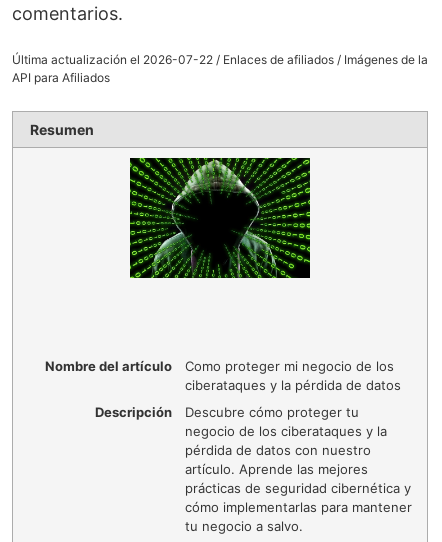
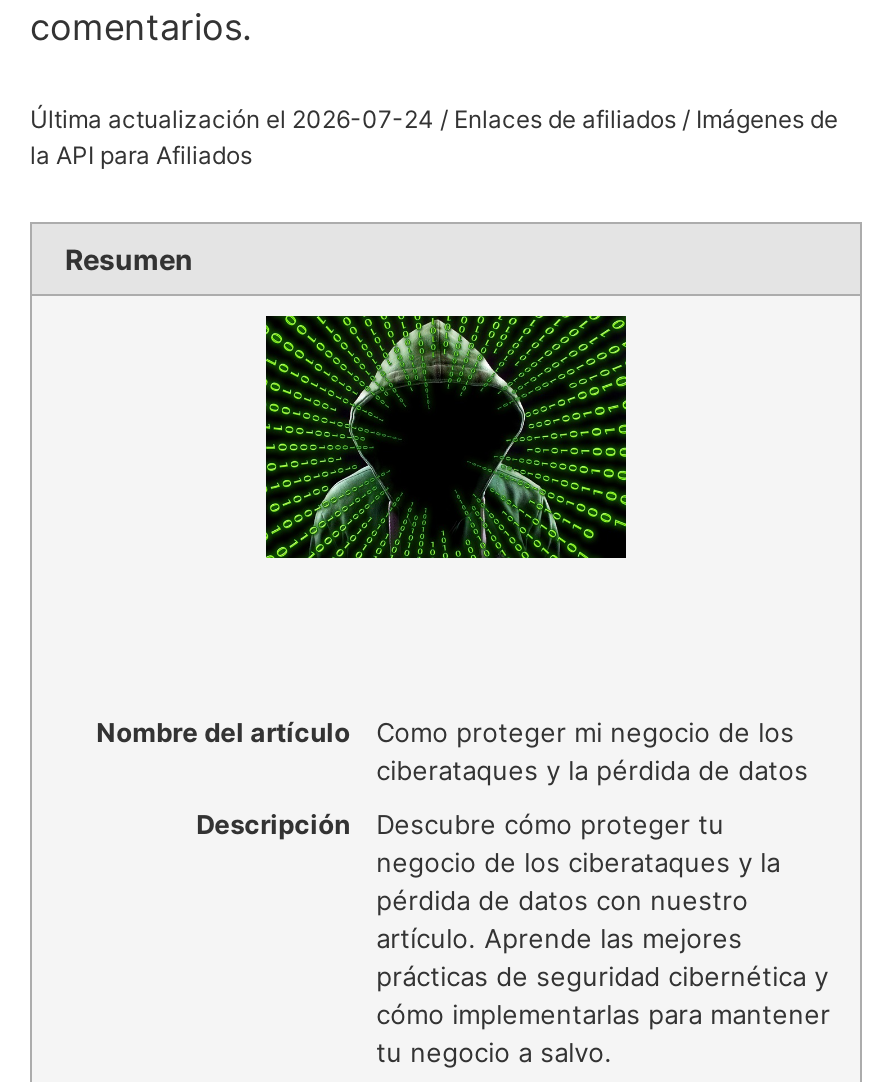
- Última actualización el 2026-07-22 / Enlaces de afiliados / Imágenes de la
- API para Afiliados
+ Última actualización el 2026-07-24 / Enlaces de afiliados / Imágenes de
+ la API para Afiliados
